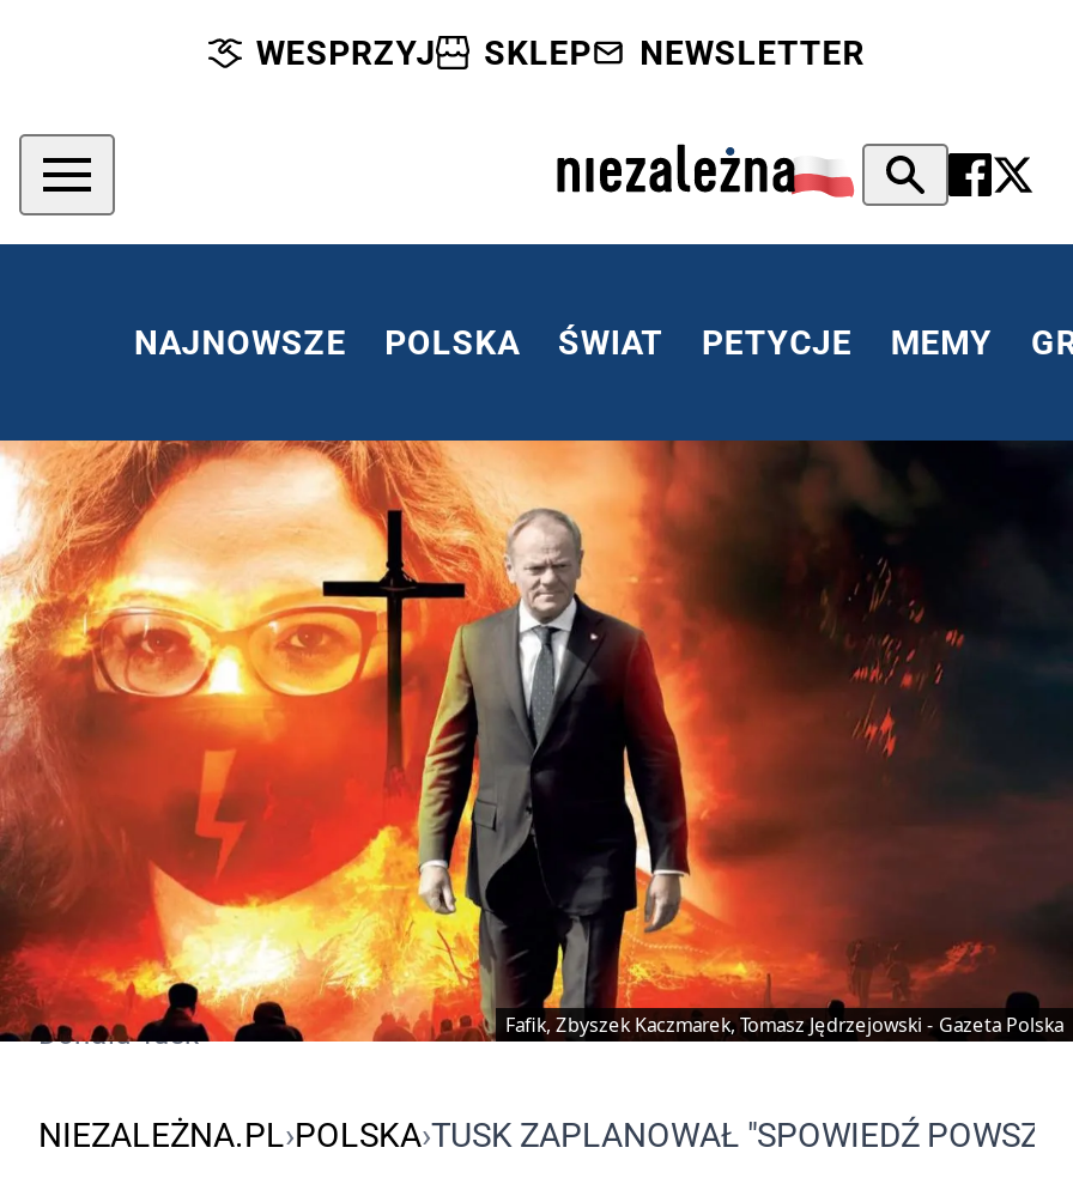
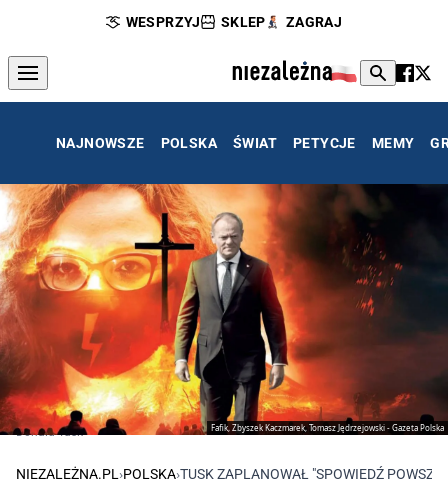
- NEWSLETTER
+ ZAGRAJ
